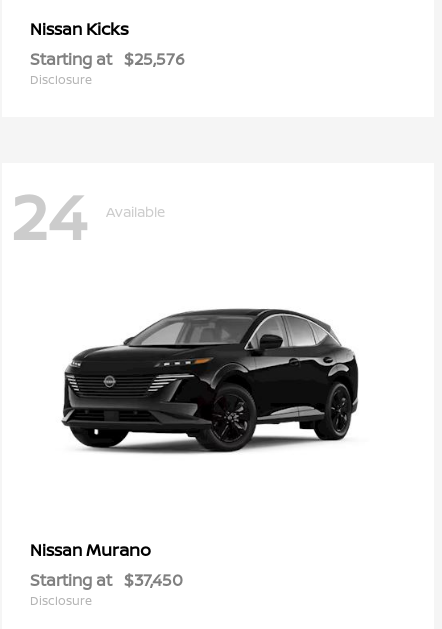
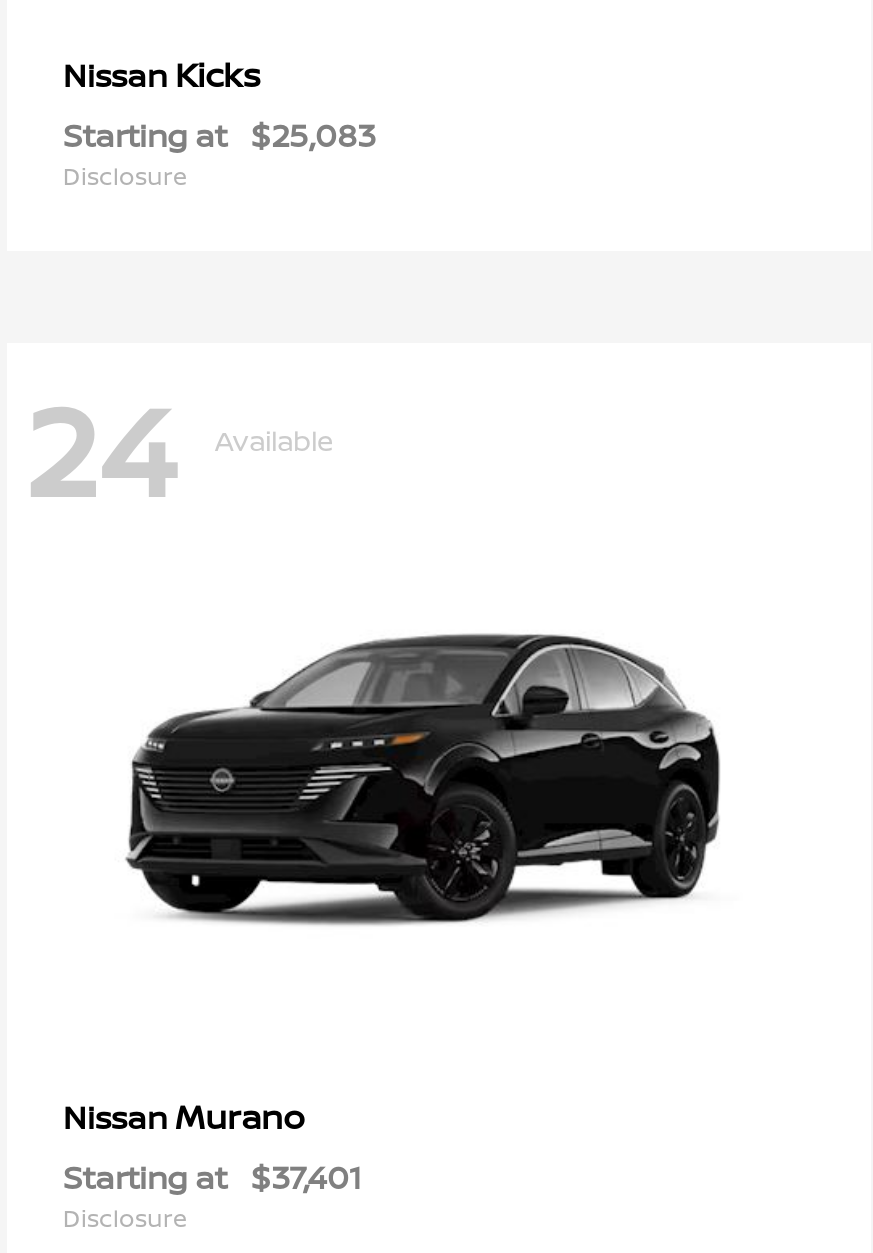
- Starting at $25,576
+ Starting at $25,083

- Starting at $37,450
+ Starting at $37,401
